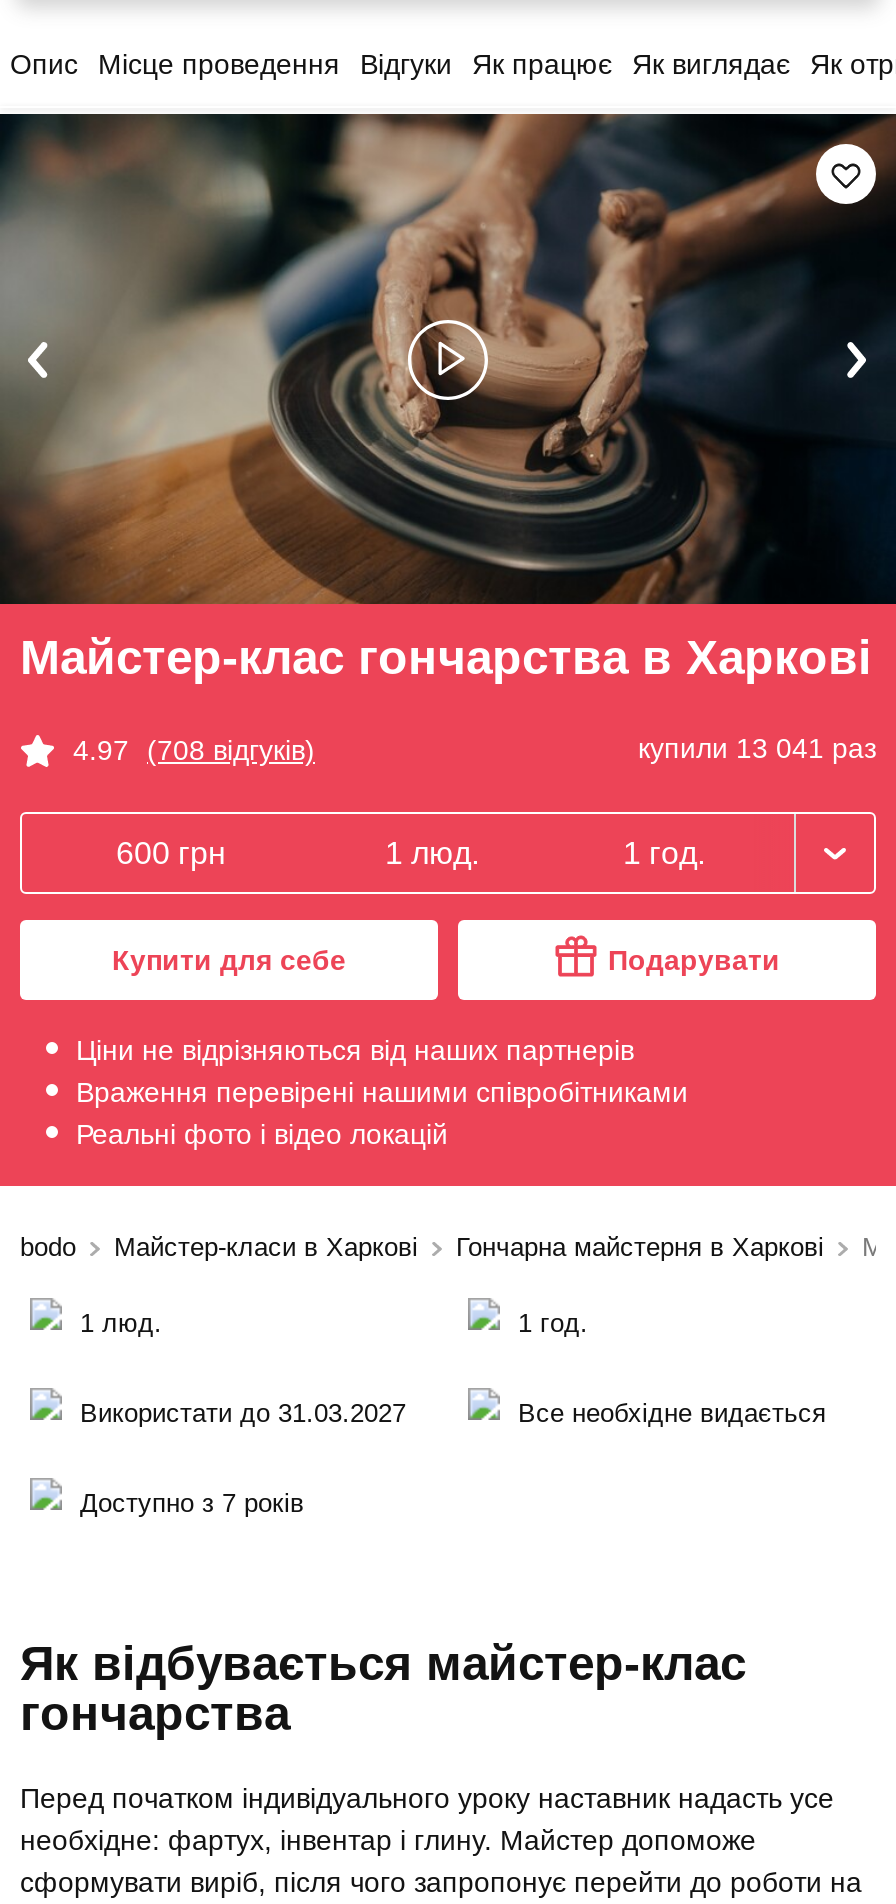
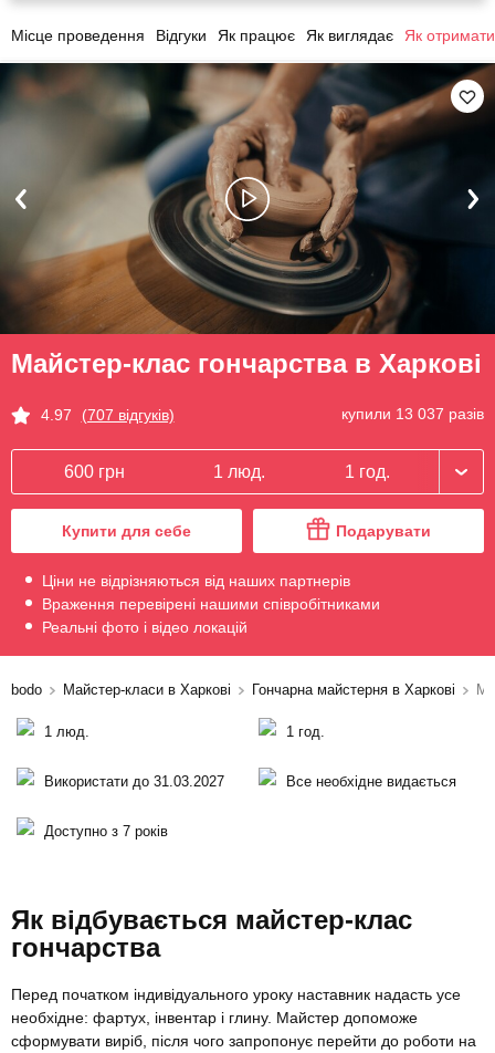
- Опис

- 4.97 (708 відгуків)
+ 4.97 (707 відгуків)

- купили 13 041 раз
+ купили 13 037 разів
